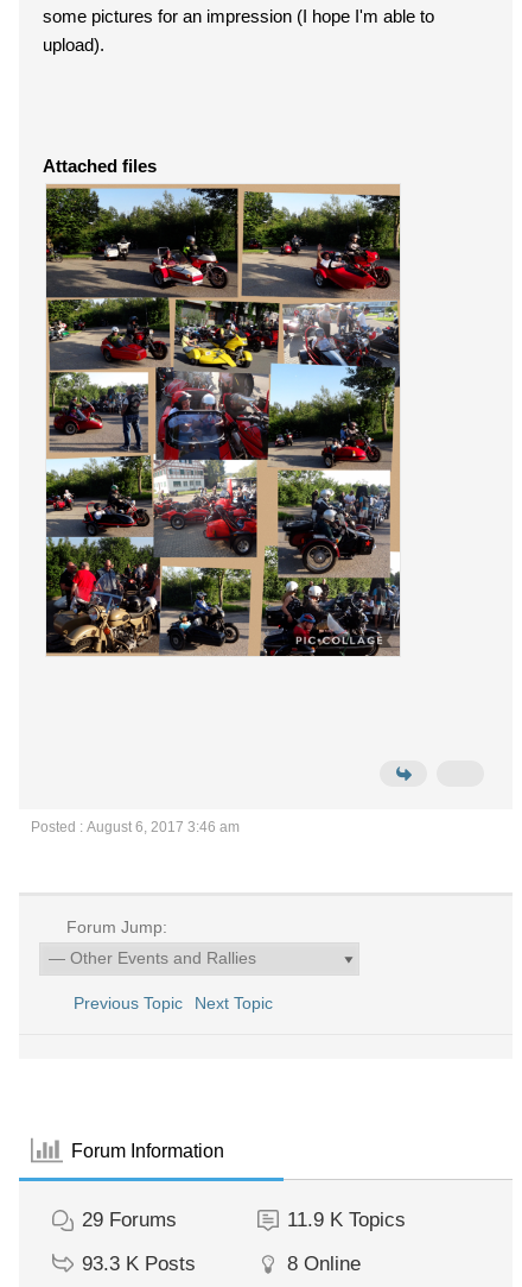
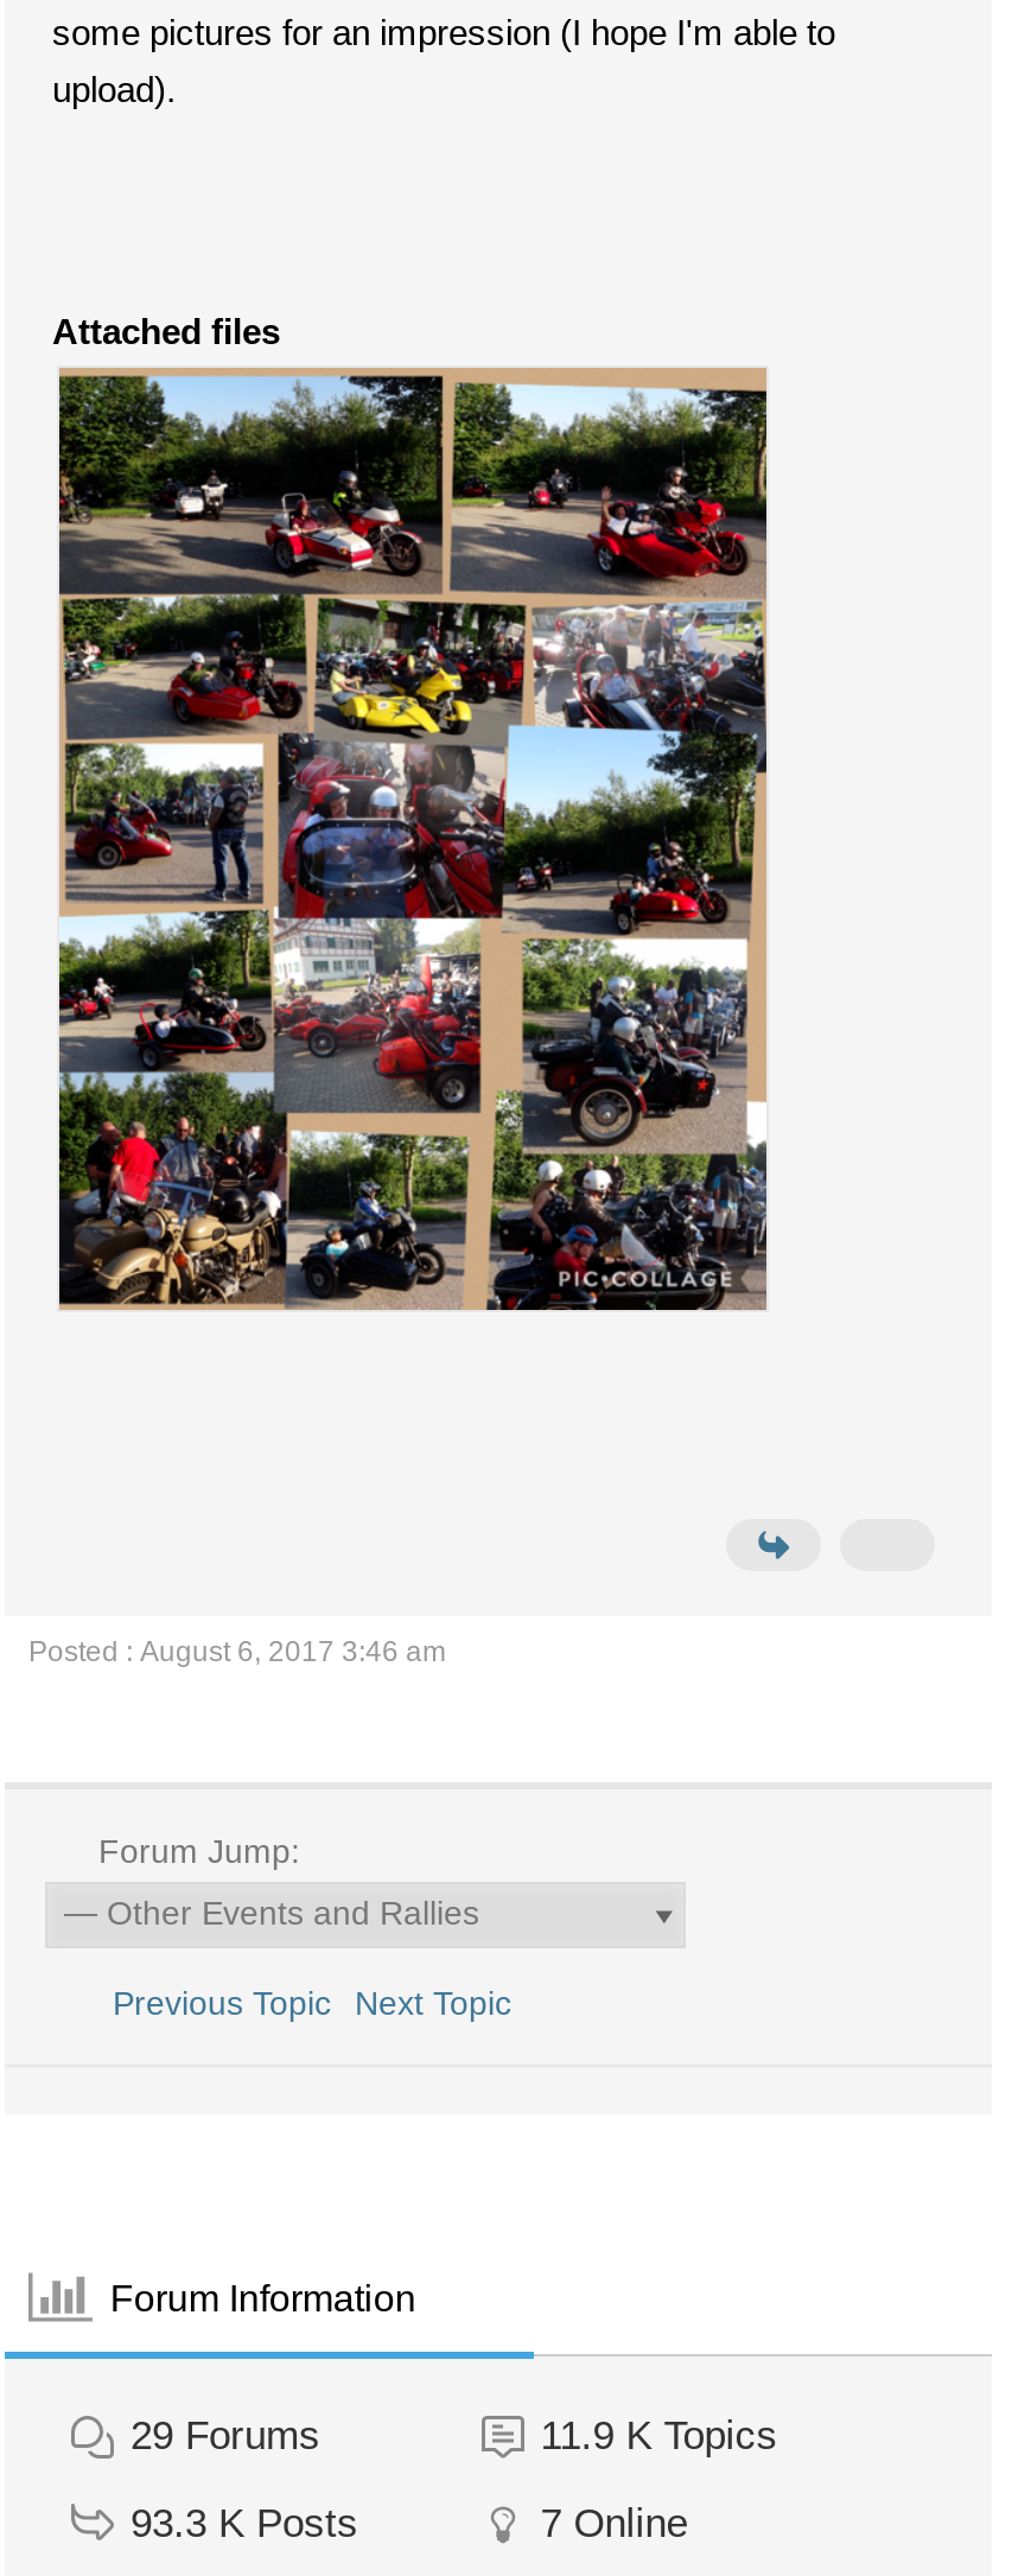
- 8 Online
+ 7 Online
